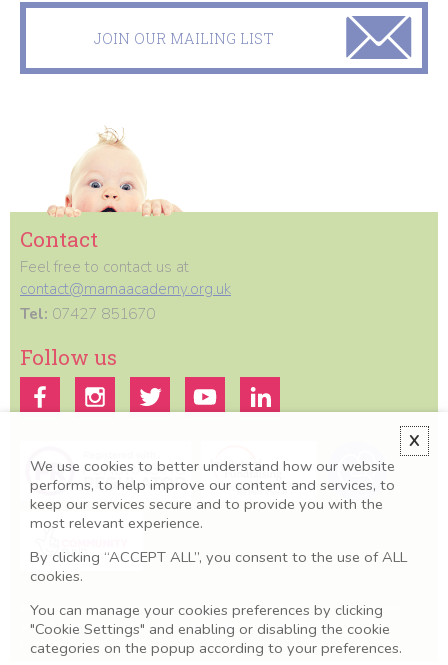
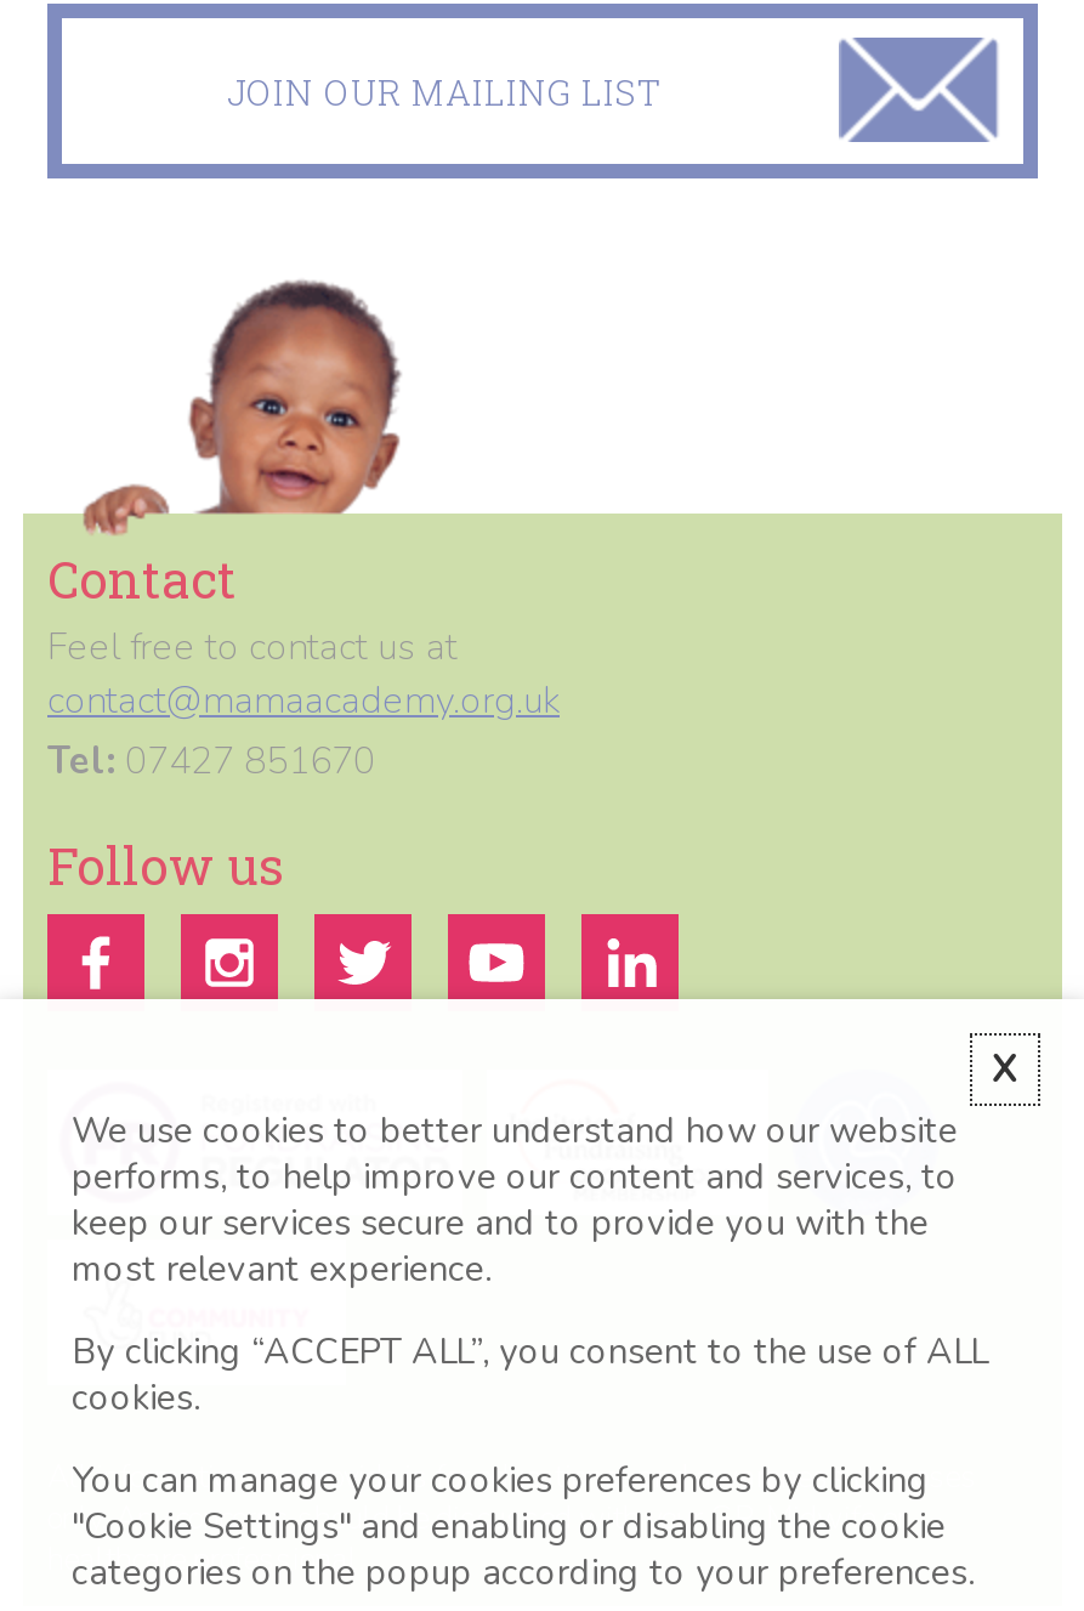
- [image]
+ [image]
